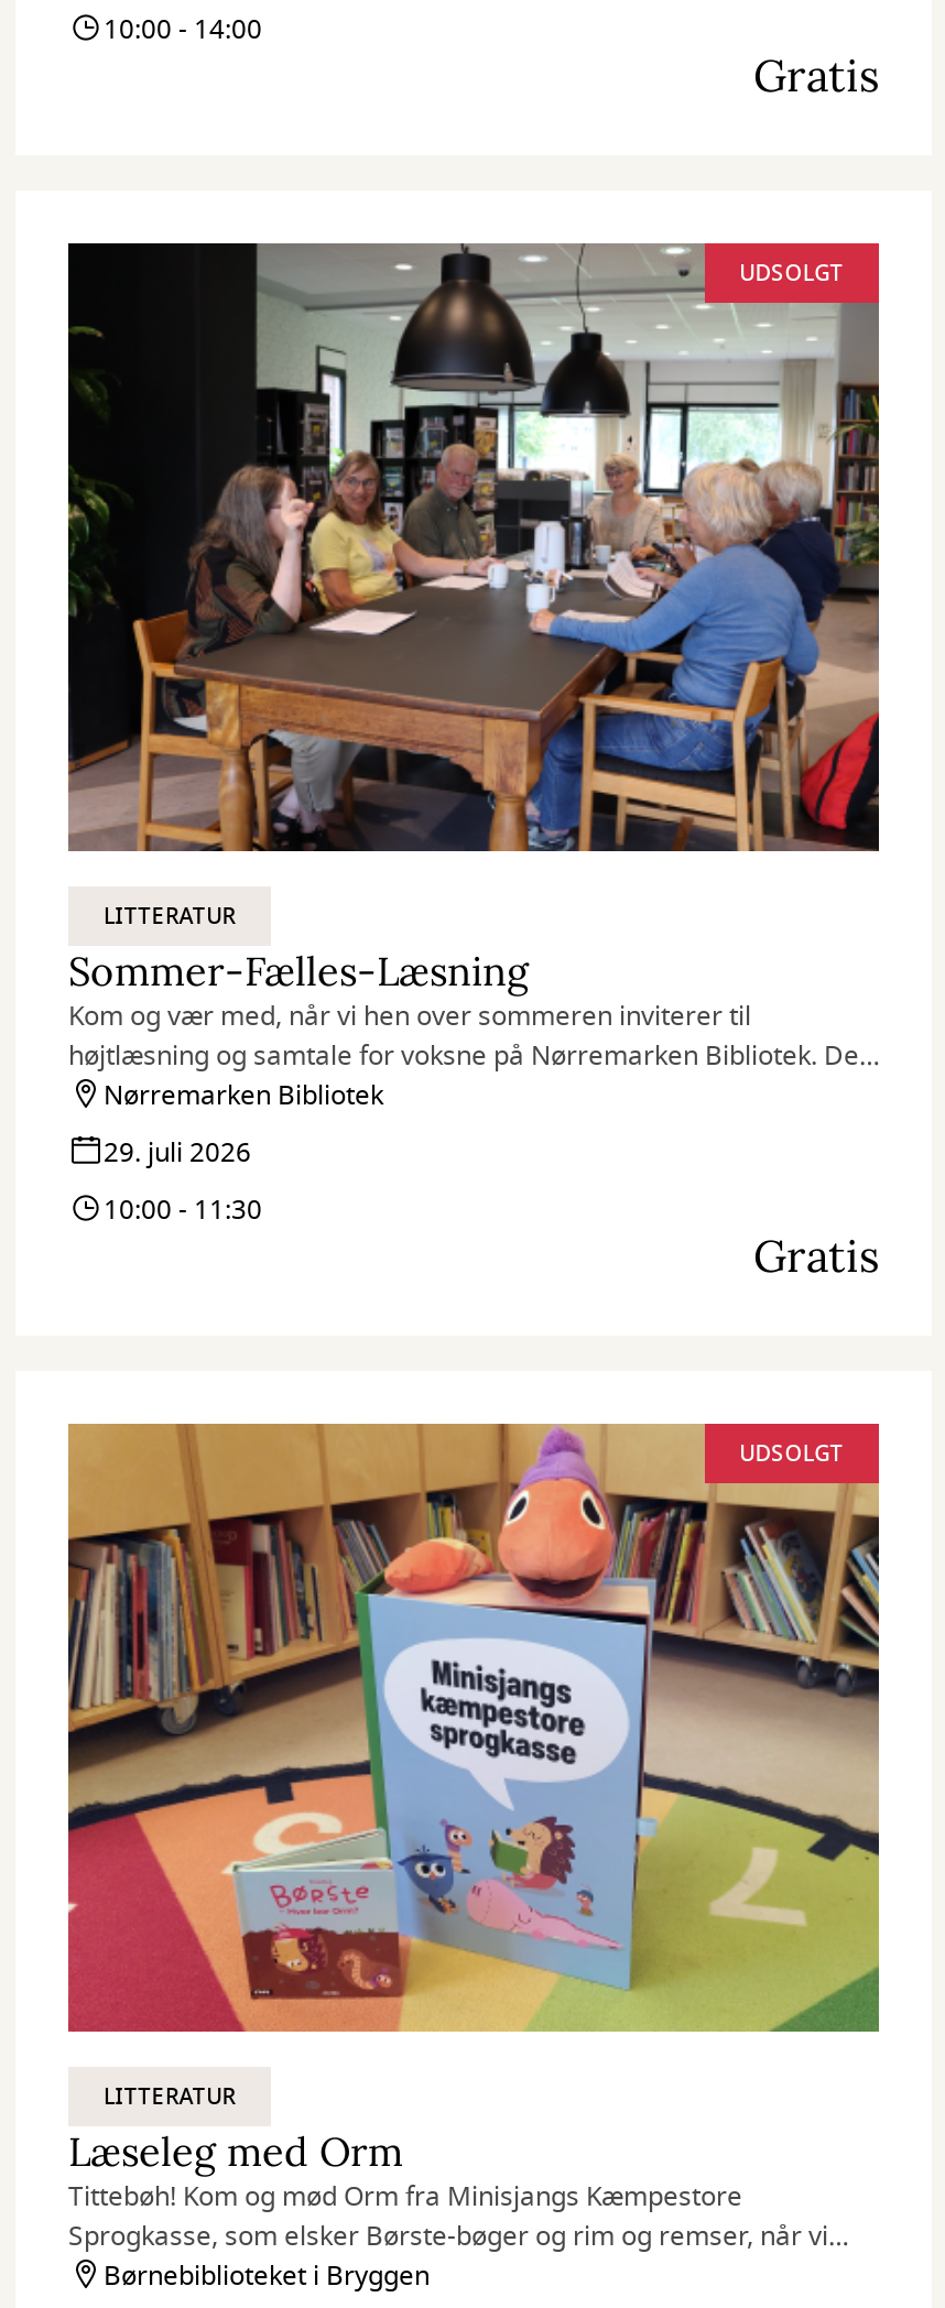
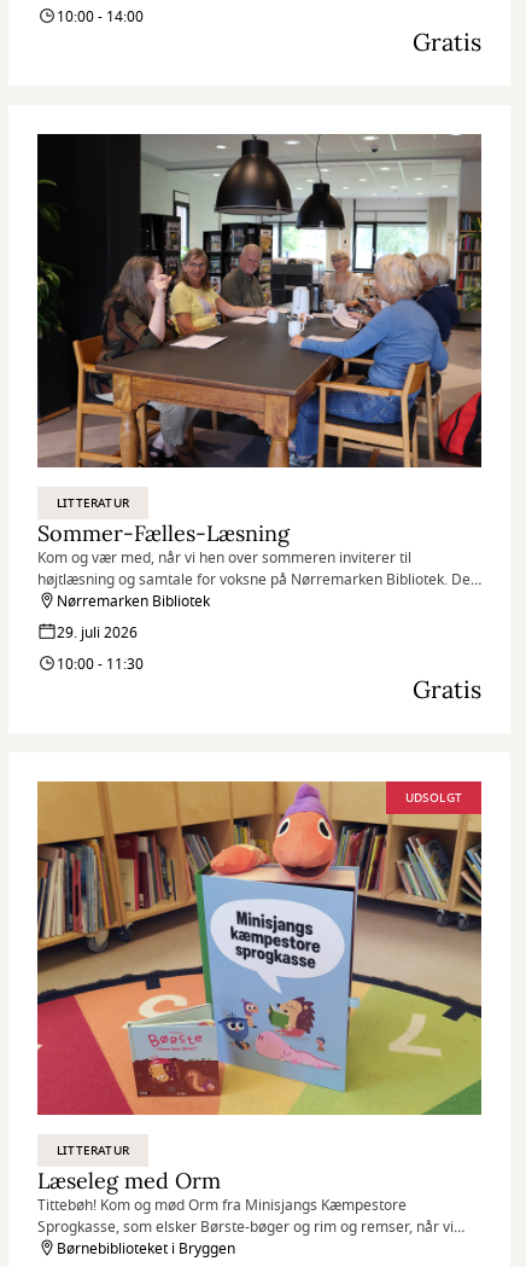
- UDSOLGT
